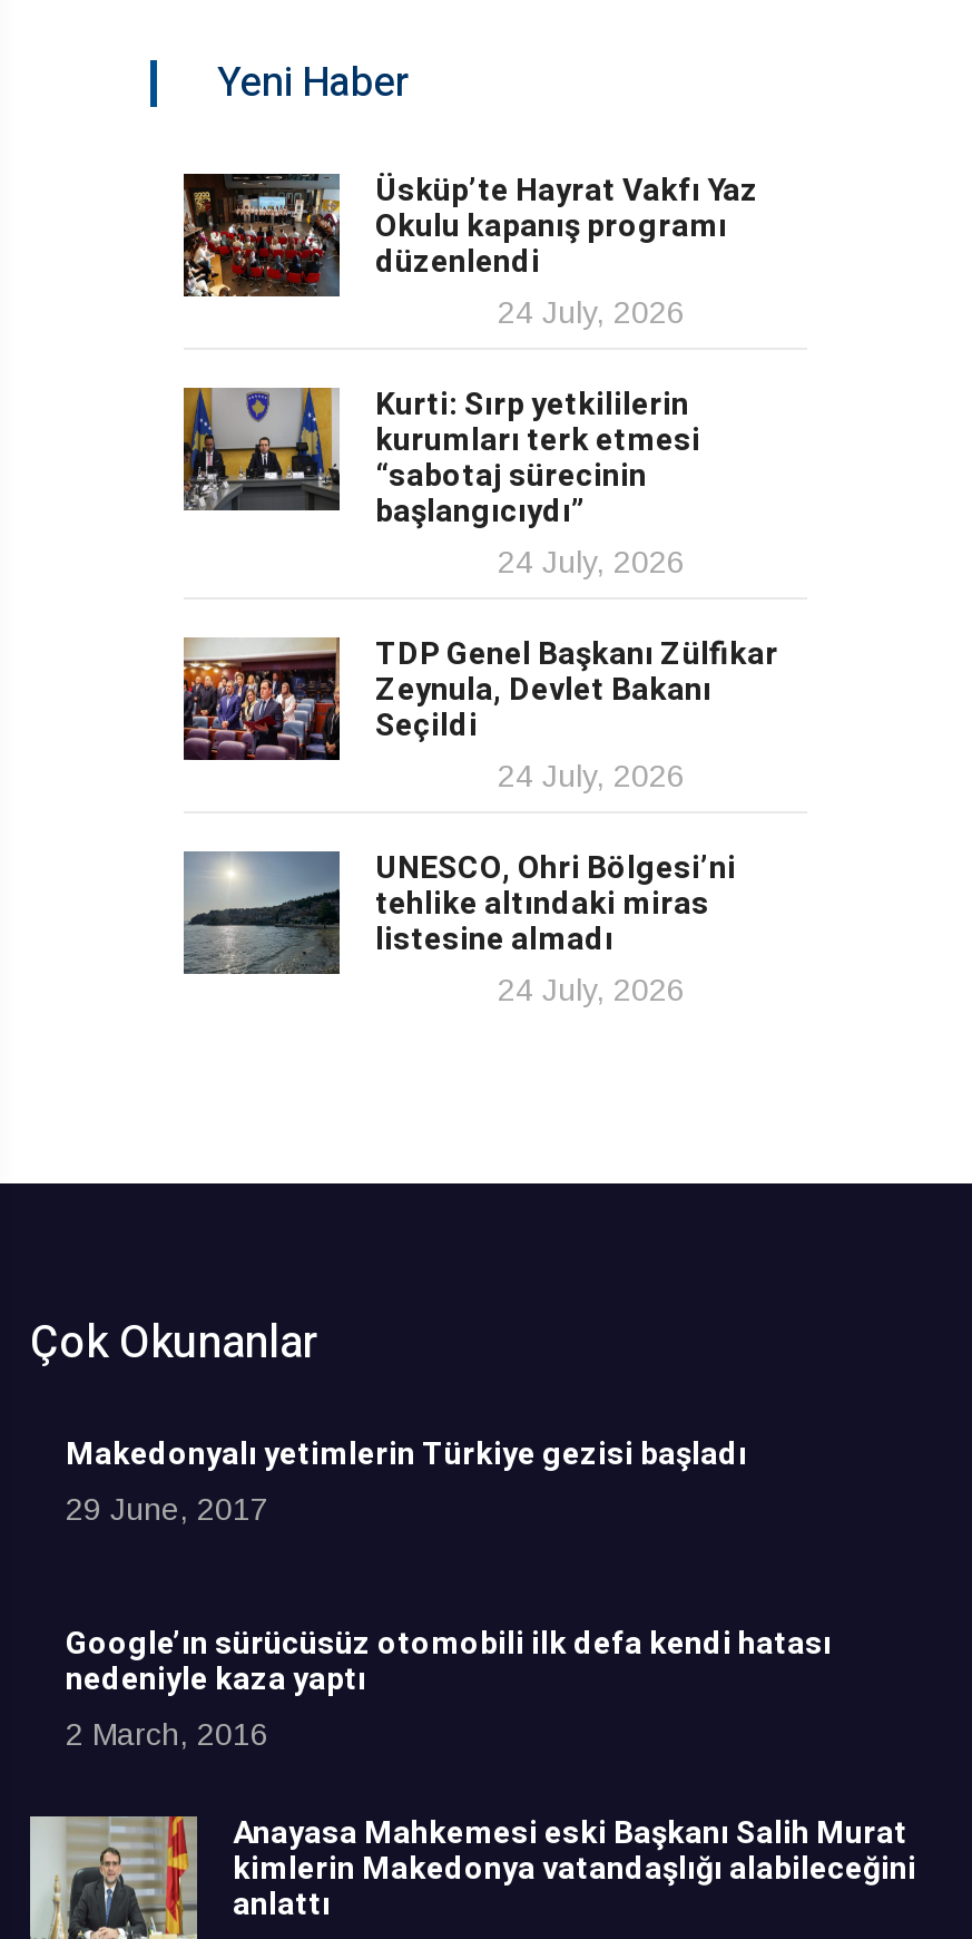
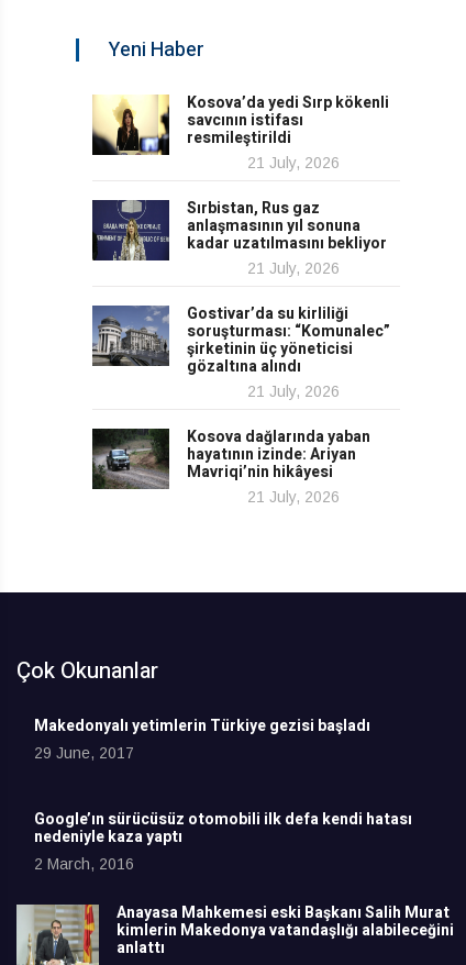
- [image]
- Üsküp’te Hayrat Vakfı Yaz
- Okulu kapanış programı
- düzenlendi
- 24 July, 2026
+ [image]
+ Kosova’da yedi Sırp kökenli
+ savcının istifası
+ resmileştirildi
+ 21 July, 2026

- [image]
- Kurti: Sırp yetkililerin
- kurumları terk etmesi
- “sabotaj sürecinin
- başlangıcıydı”
- 24 July, 2026
+ [image]
+ Sırbistan, Rus gaz
+ anlaşmasının yıl sonuna
+ kadar uzatılmasını bekliyor
+ 21 July, 2026

- [image]
- TDP Genel Başkanı Zülfikar
- Zeynula, Devlet Bakanı
- Seçildi
- 24 July, 2026
+ [image]
+ Gostivar’da su kirliliği
+ soruşturması: “Komunalec”
+ şirketinin üç yöneticisi
+ gözaltına alındı
+ 21 July, 2026

- [image]
- UNESCO, Ohri Bölgesi’ni
- tehlike altındaki miras
- listesine almadı
- 24 July, 2026
+ [image]
+ Kosova dağlarında yaban
+ hayatının izinde: Ariyan
+ Mavriqi’nin hikâyesi
+ 21 July, 2026
